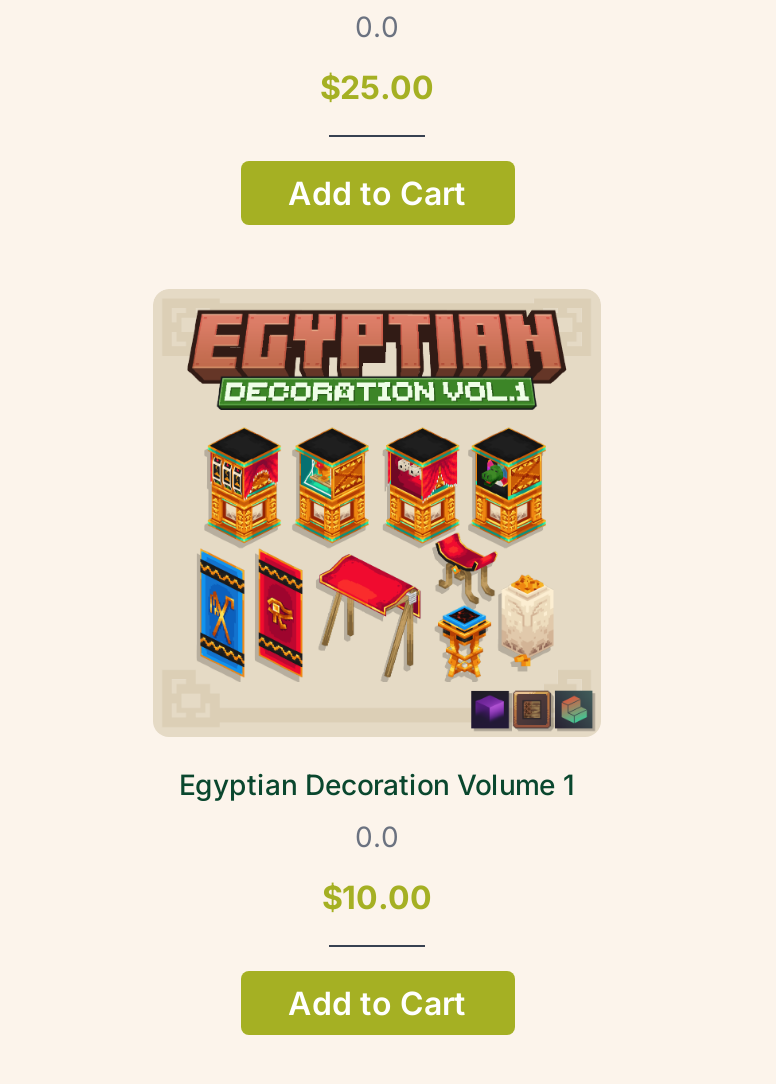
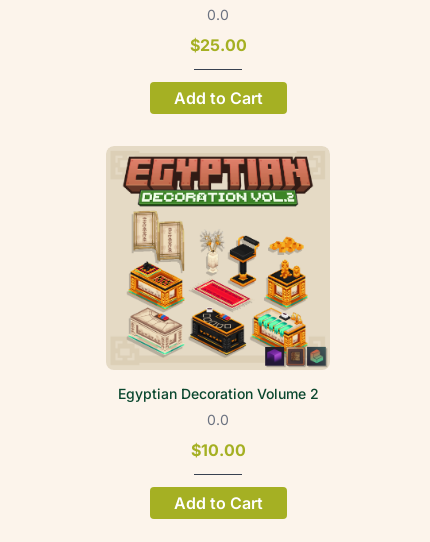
- [image]
- Egyptian Decoration Volume 1
+ [image]
+ Egyptian Decoration Volume 2
